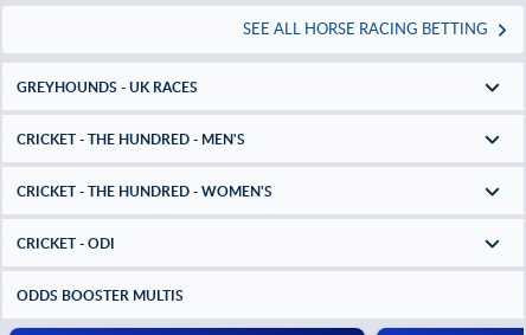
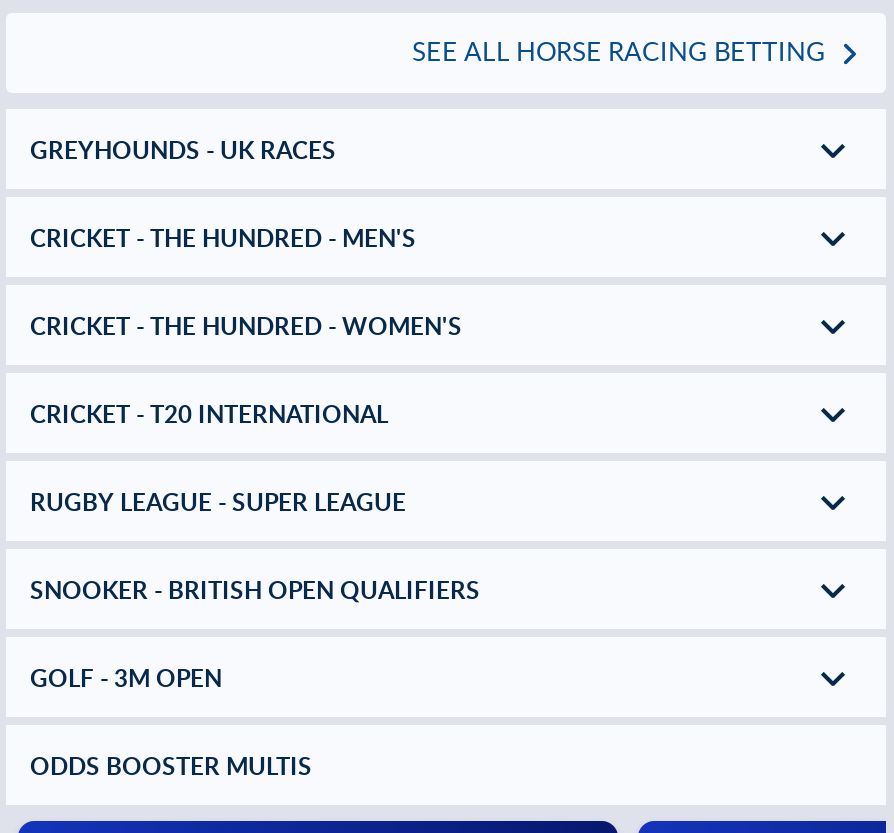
- CRICKET - ODI
+ CRICKET - T20 INTERNATIONAL
+ RUGBY LEAGUE - SUPER LEAGUE
+ SNOOKER - BRITISH OPEN QUALIFIERS
+ GOLF - 3M OPEN
